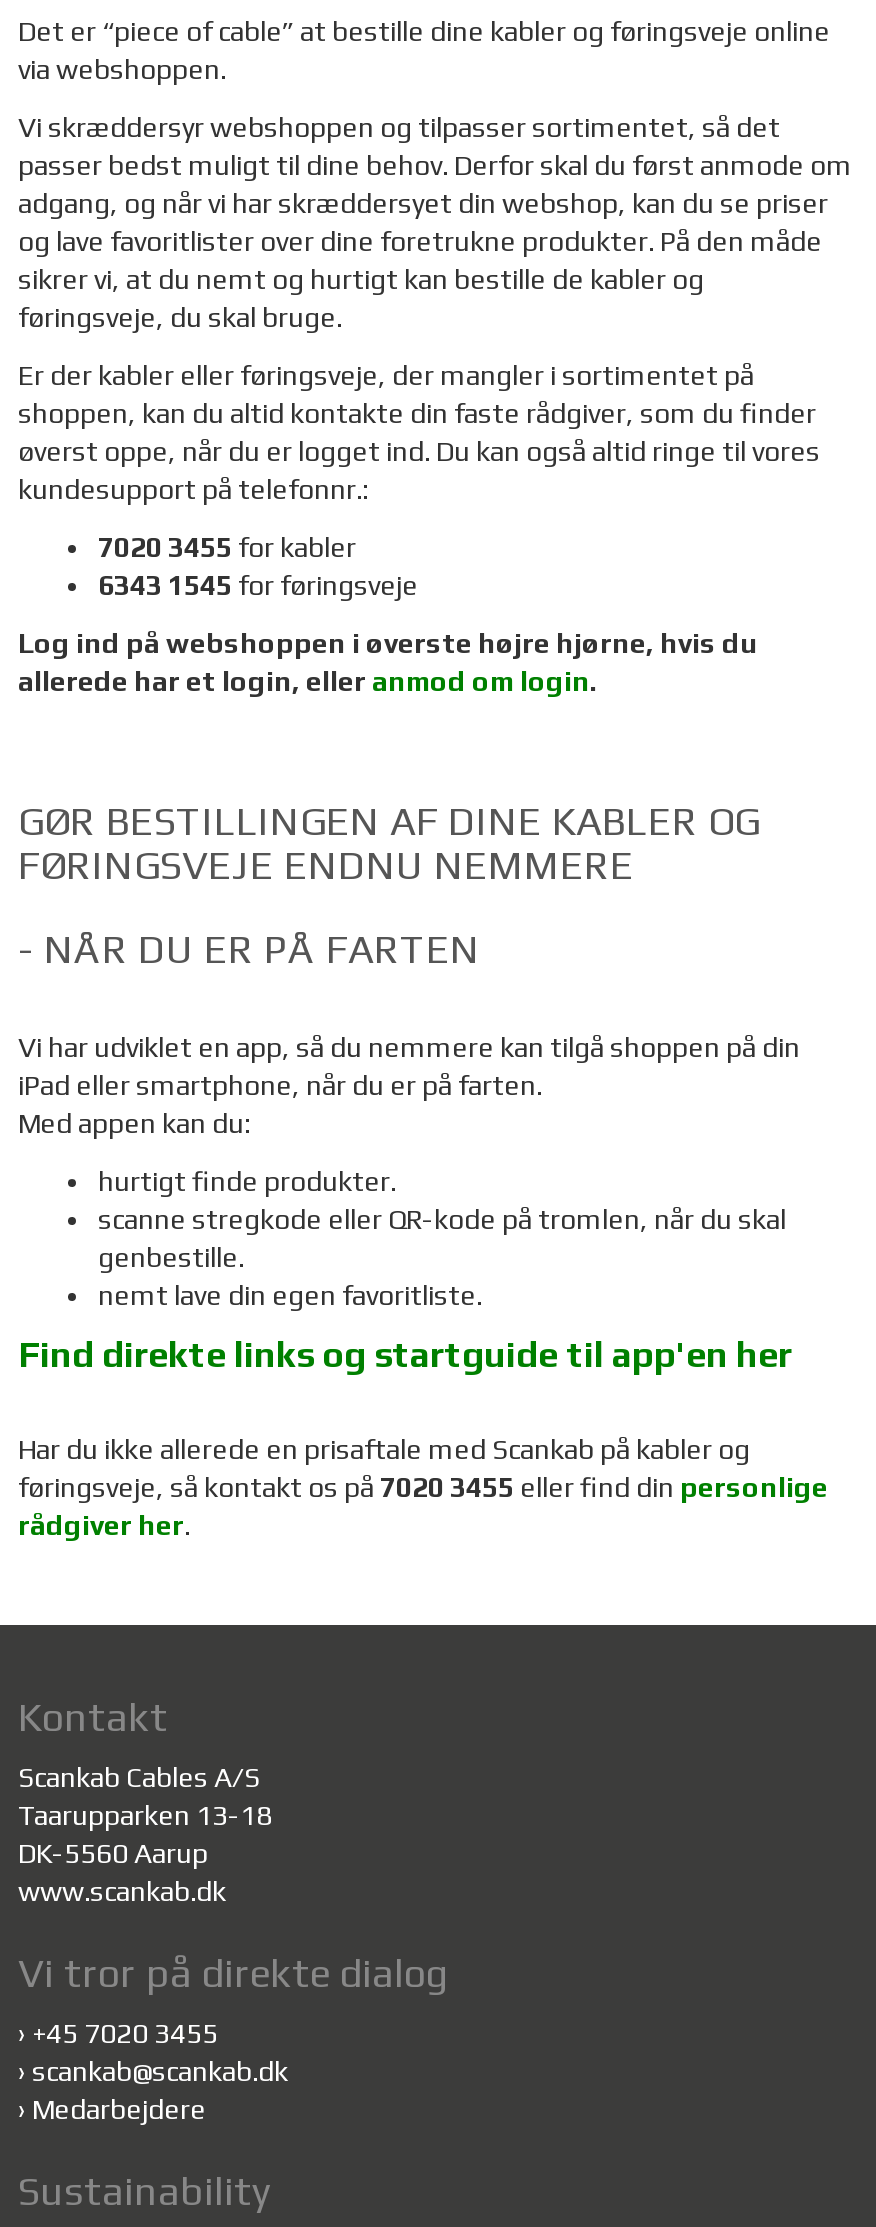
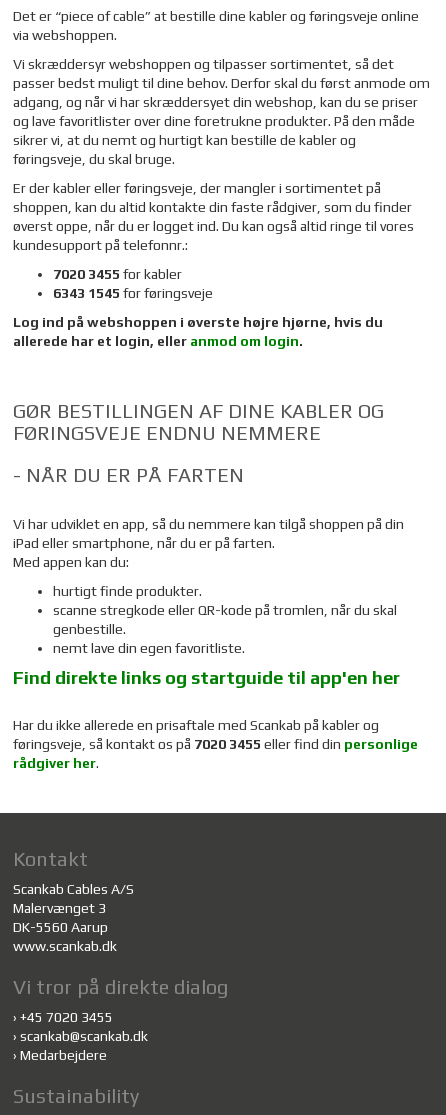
- Taarupparken 13-18
+ Malervænget 3
